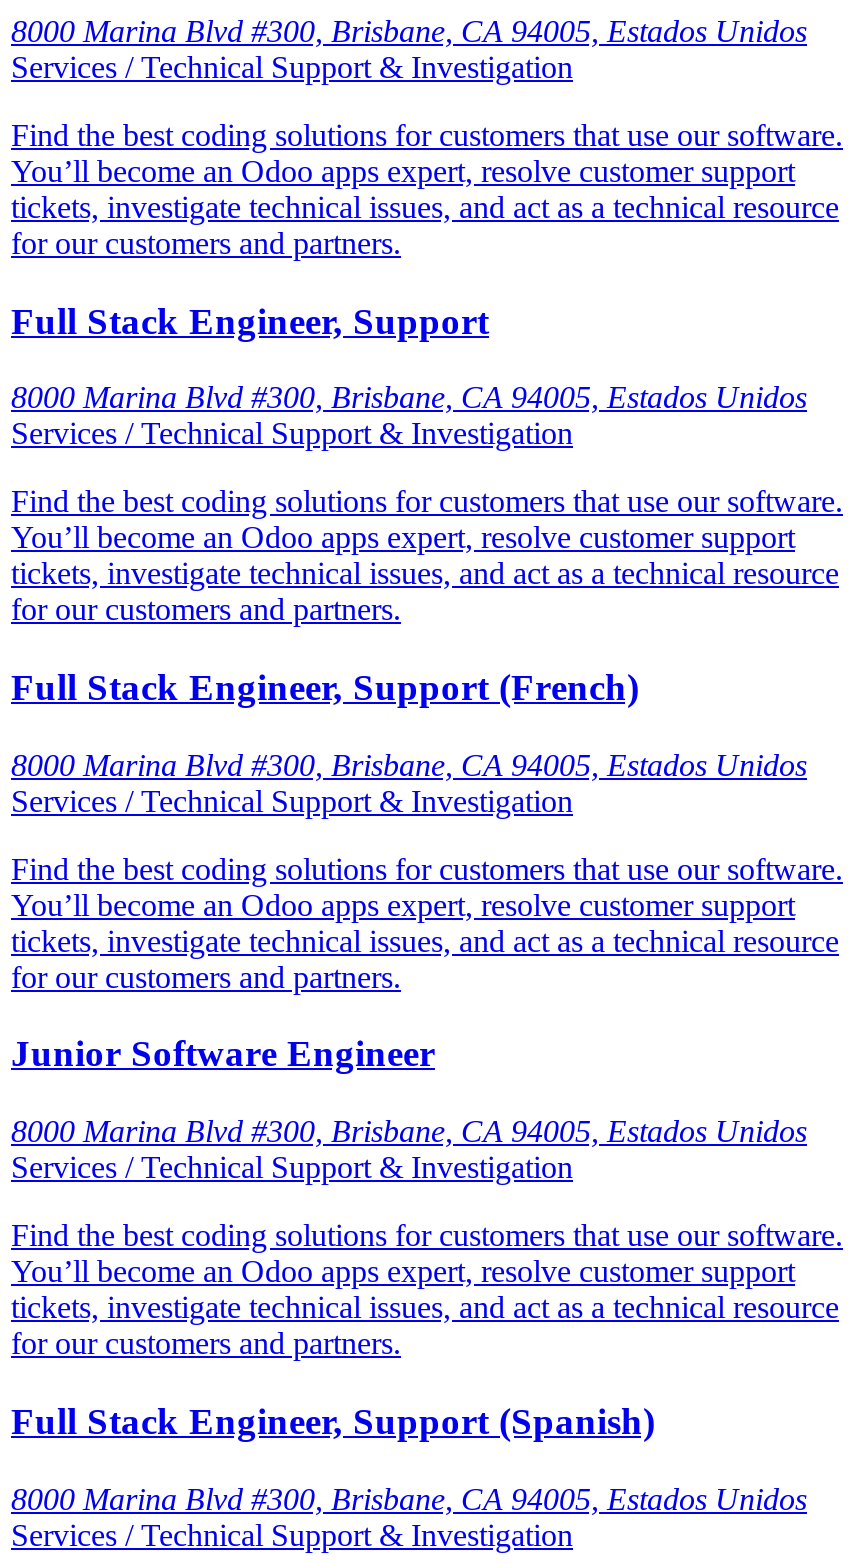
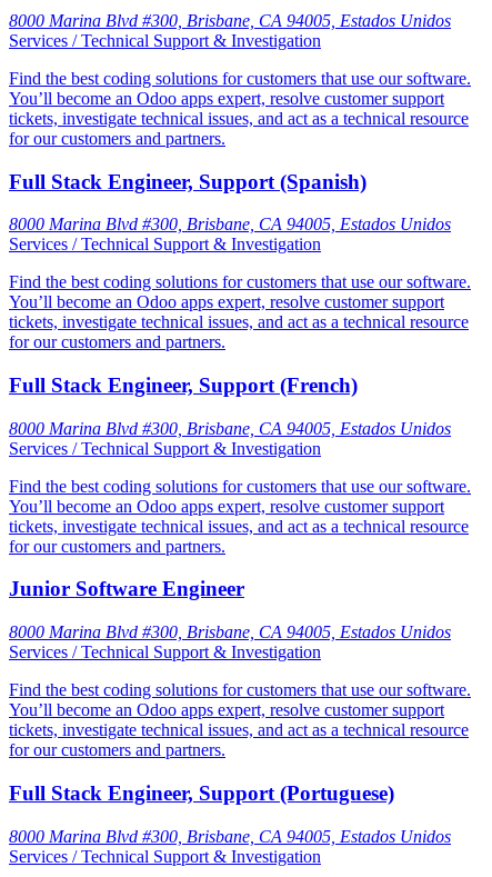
- Full Stack Engineer, Support

+ Full Stack Engineer, Support (Portuguese)

moved up: Full Stack Engineer, Support (Spanish)
